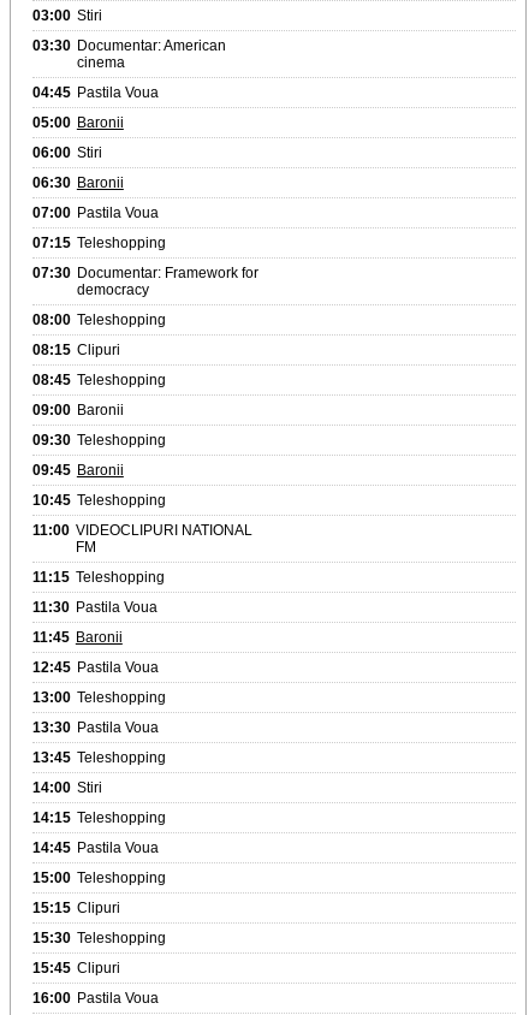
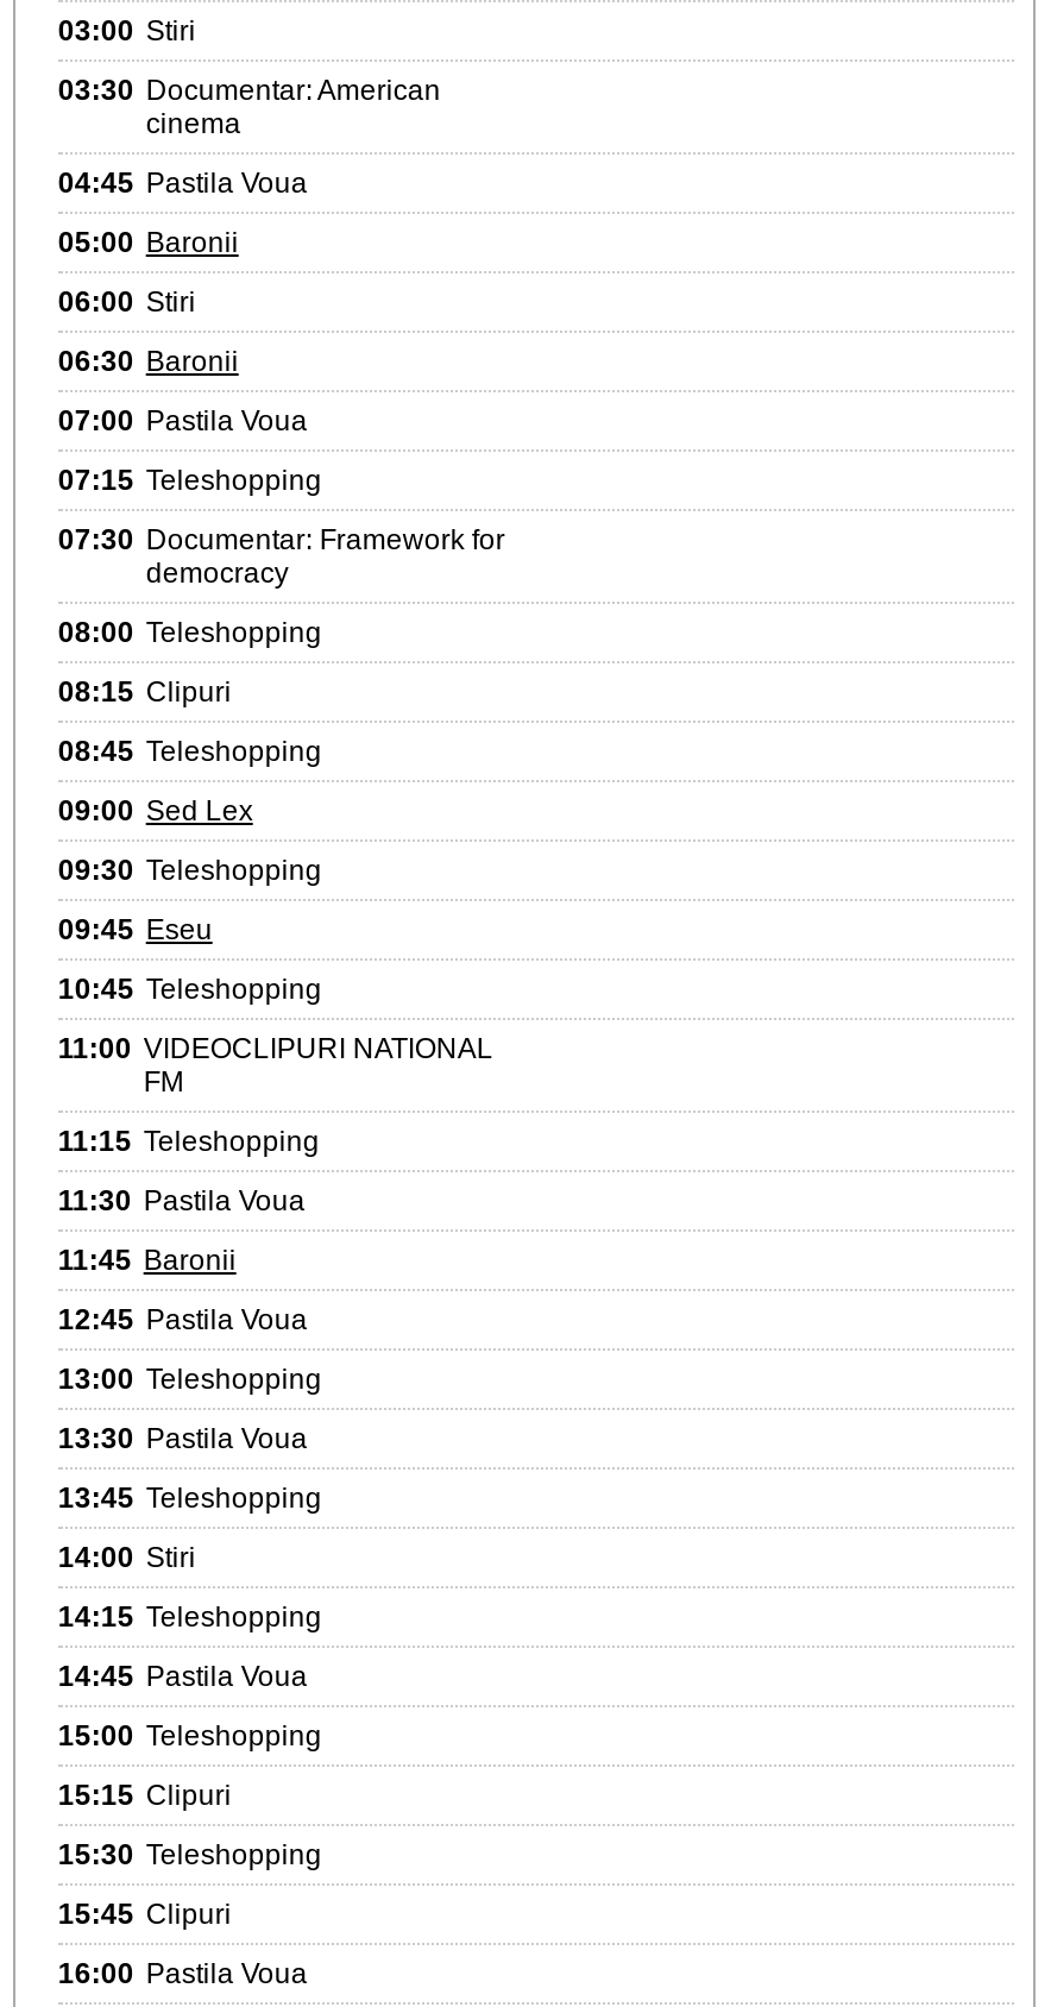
- 09:00 Baronii
+ 09:00 Sed Lex

- 09:45 Baronii
+ 09:45 Eseu
